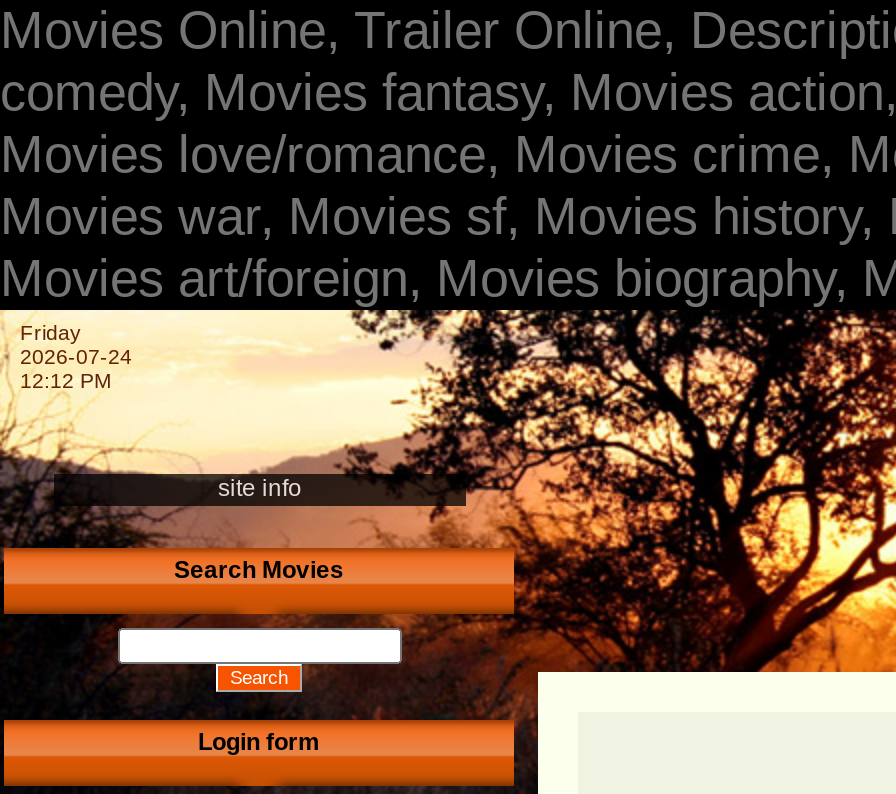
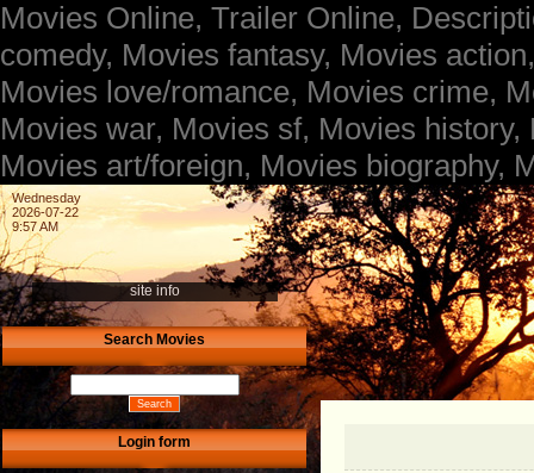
- Friday
- 2026-07-24
- 12:12 PM
+ Wednesday
+ 2026-07-22
+ 9:57 AM
